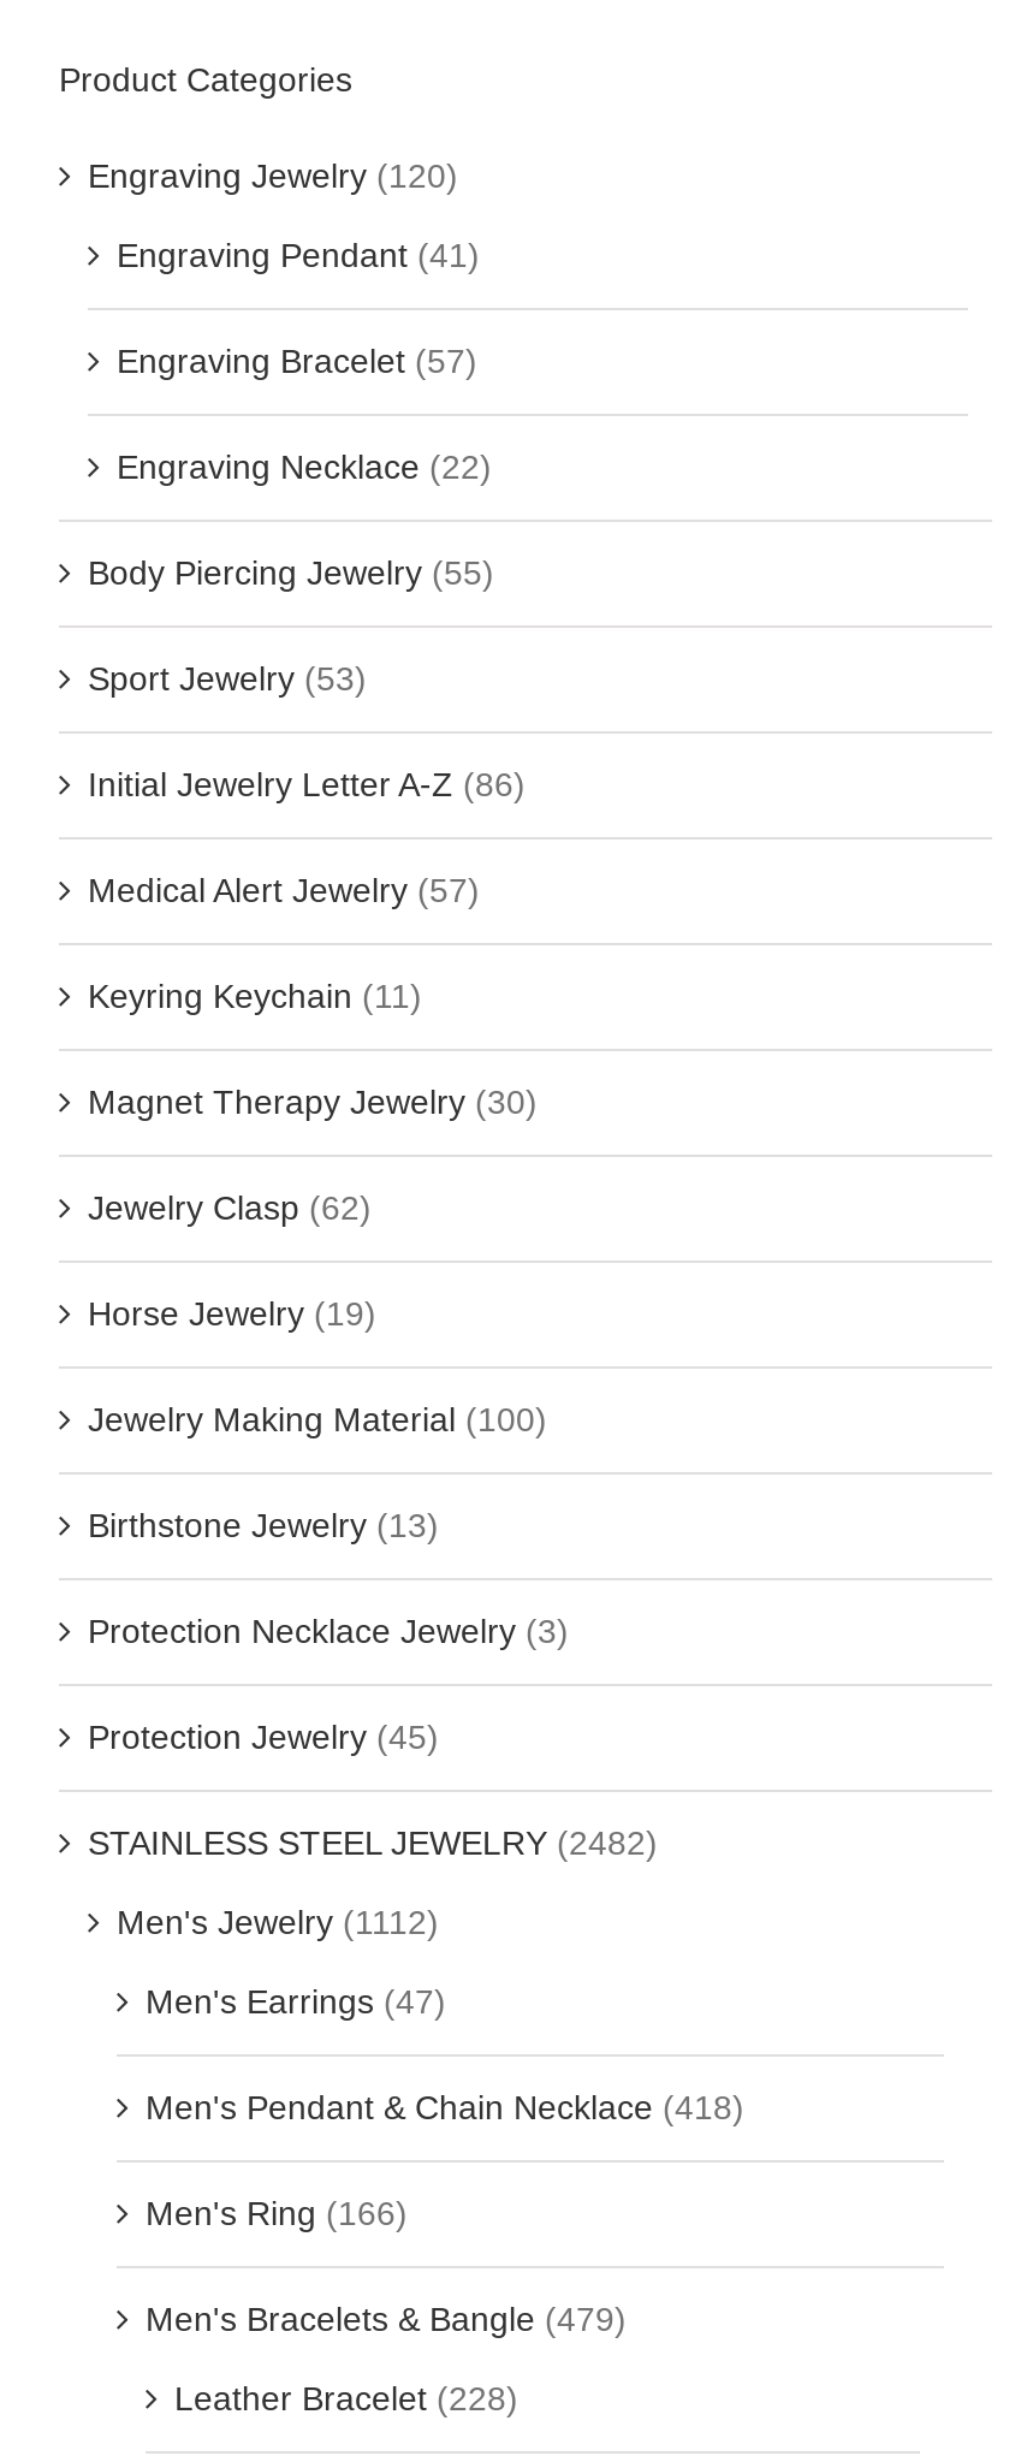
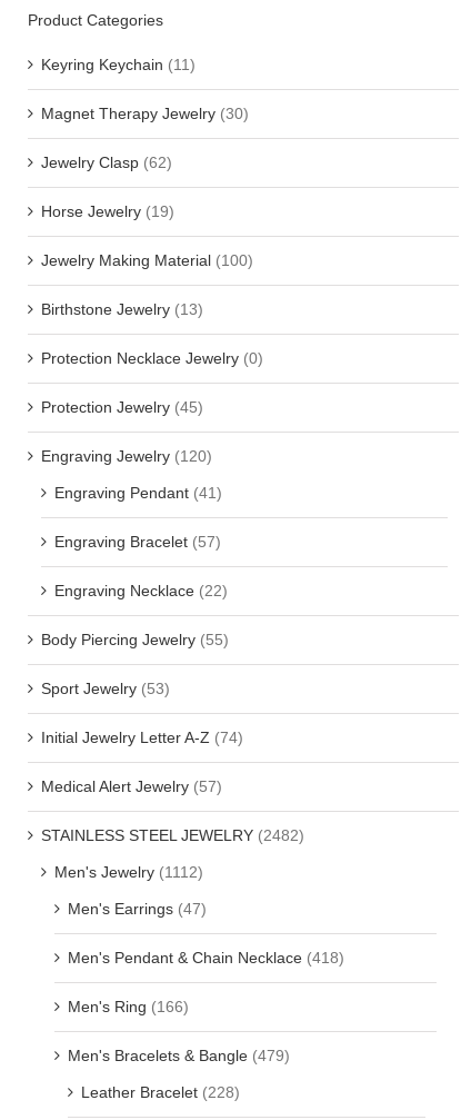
moved down: Engraving Jewelry (120) | Engraving Pendant (41) | Engraving Bracelet (57) | Engraving Necklace (22) | Body Piercing Jewelry (55) | Sport Jewelry (53)

- Initial Jewelry Letter A-Z (86)

moved down: Medical Alert Jewelry (57)

moved up: Keyring Keychain (11) | Magnet Therapy Jewelry (30) | Jewelry Clasp (62) | Horse Jewelry (19) | Jewelry Making Material (100) | Birthstone Jewelry (13)

- Protection Necklace Jewelry (3)
+ Protection Necklace Jewelry (0)

moved up: Protection Jewelry (45)

+ Initial Jewelry Letter A-Z (74)
